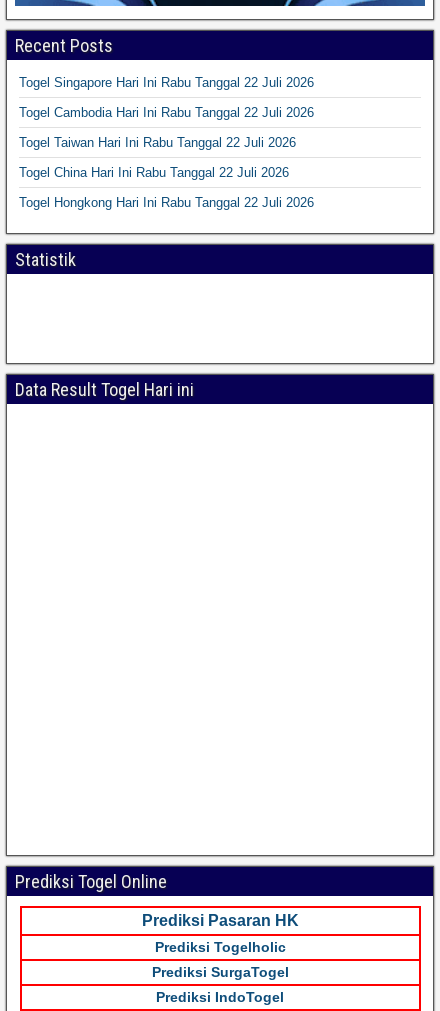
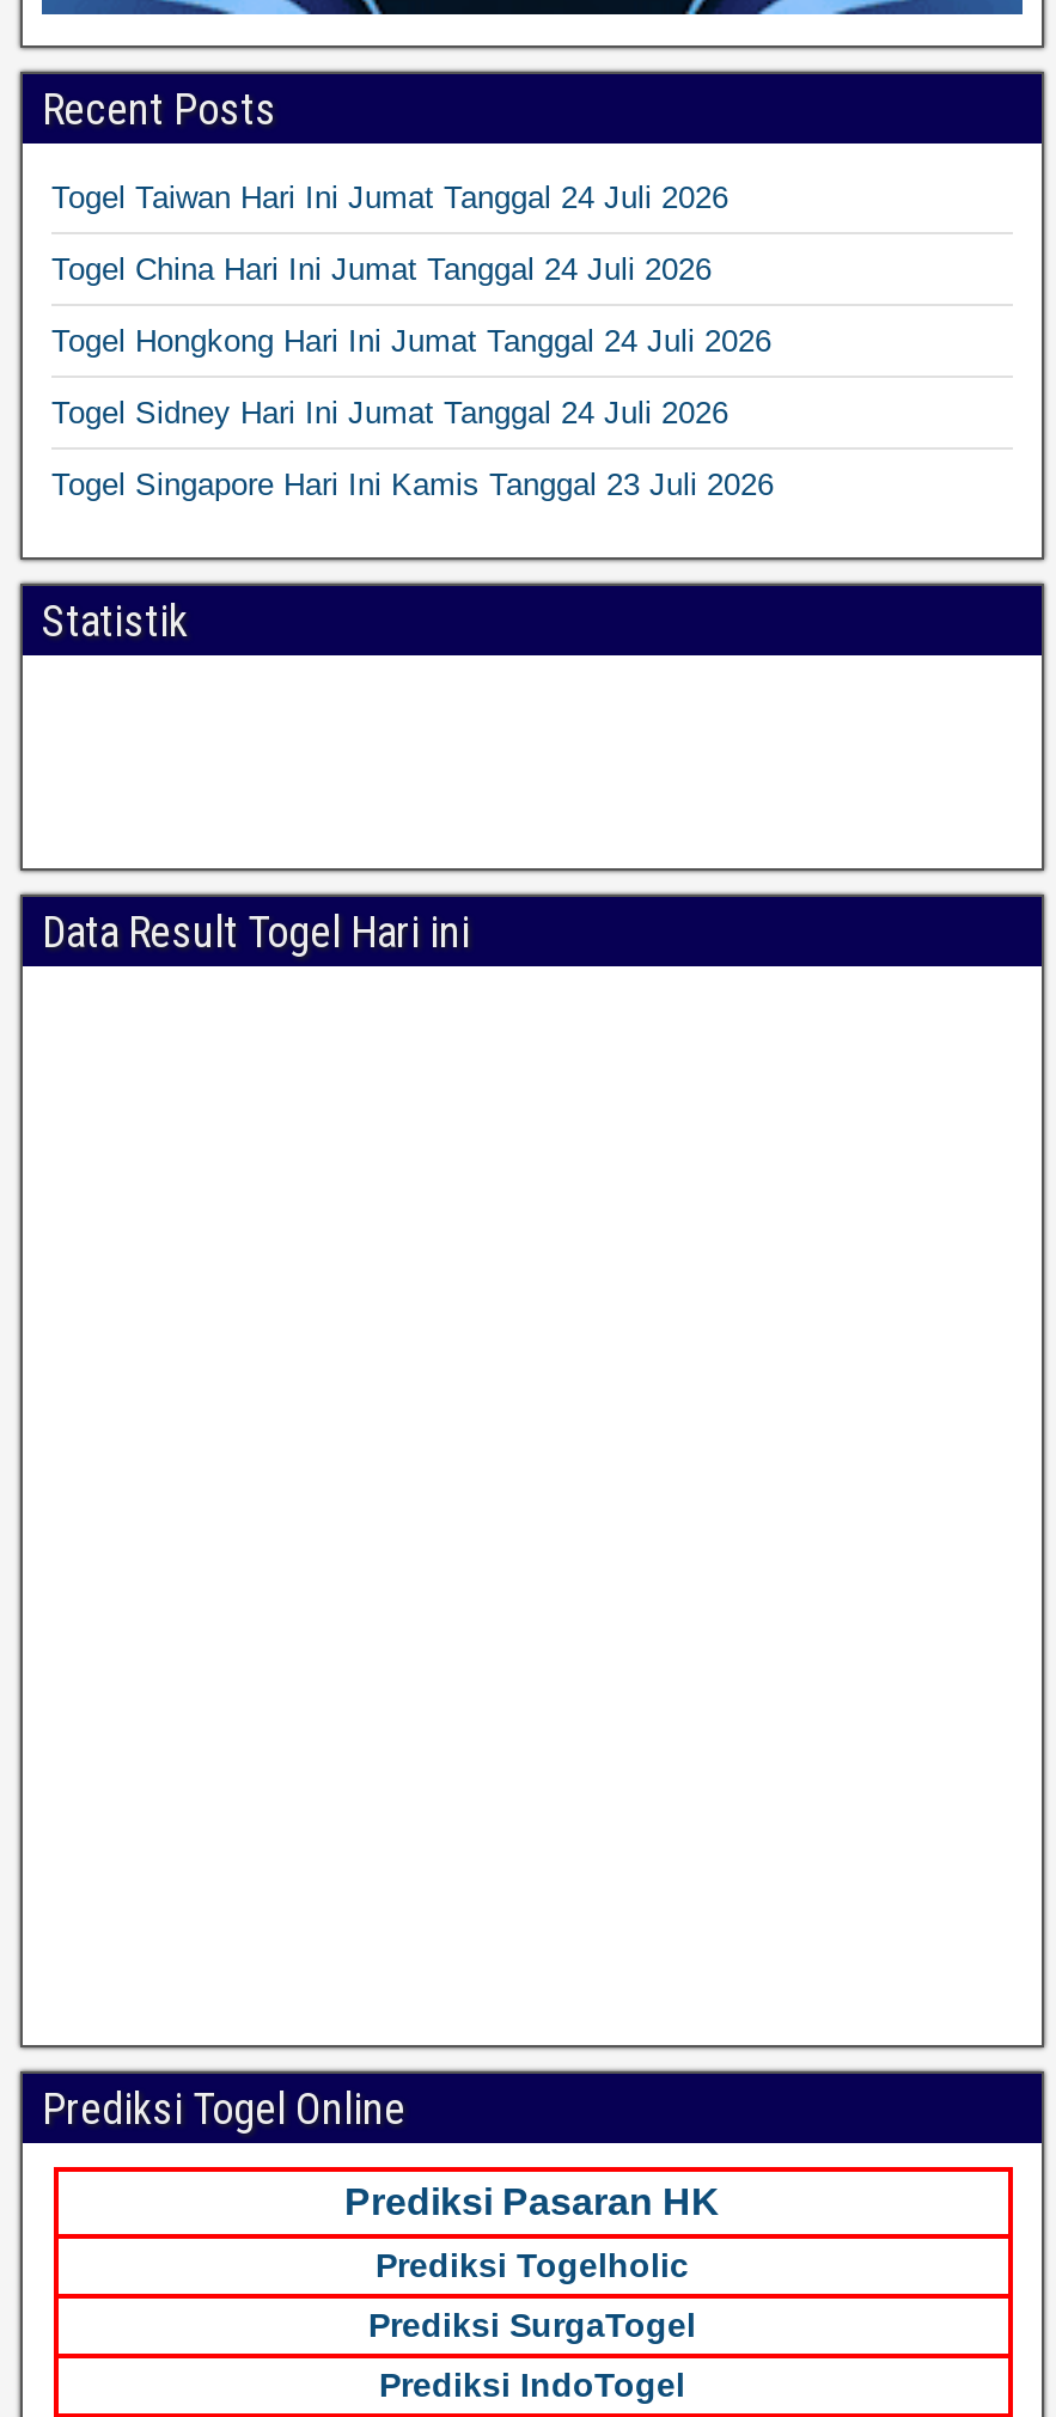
- Togel Singapore Hari Ini Rabu Tanggal 22 Juli 2026
+ Togel Taiwan Hari Ini Jumat Tanggal 24 Juli 2026

- Togel Cambodia Hari Ini Rabu Tanggal 22 Juli 2026
+ Togel China Hari Ini Jumat Tanggal 24 Juli 2026

- Togel Taiwan Hari Ini Rabu Tanggal 22 Juli 2026
+ Togel Hongkong Hari Ini Jumat Tanggal 24 Juli 2026

- Togel China Hari Ini Rabu Tanggal 22 Juli 2026
+ Togel Sidney Hari Ini Jumat Tanggal 24 Juli 2026

- Togel Hongkong Hari Ini Rabu Tanggal 22 Juli 2026
+ Togel Singapore Hari Ini Kamis Tanggal 23 Juli 2026
